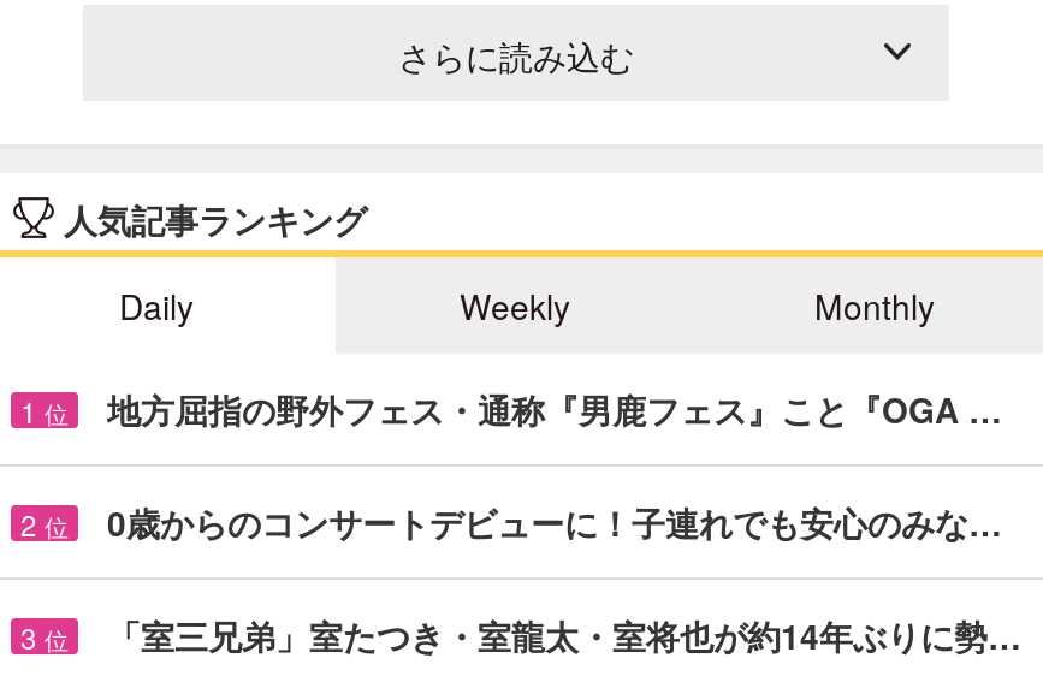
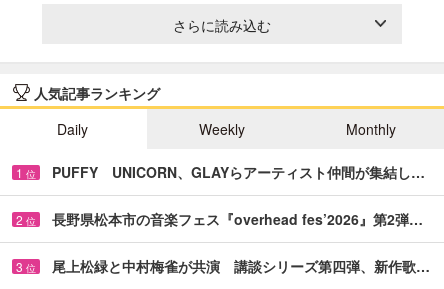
- 地方屈指の野外フェス・通称『男鹿フェス』こと『OGA …
+ PUFFY UNICORN、GLAYらアーティスト仲間が集結し…

- 0歳からのコンサートデビューに！子連れでも安心のみな…
+ 長野県松本市の音楽フェス『overhead fes’2026』第2弾…

- 「室三兄弟」室たつき・室龍太・室将也が約14年ぶりに勢…
+ 尾上松緑と中村梅雀が共演 講談シリーズ第四弾、新作歌…
